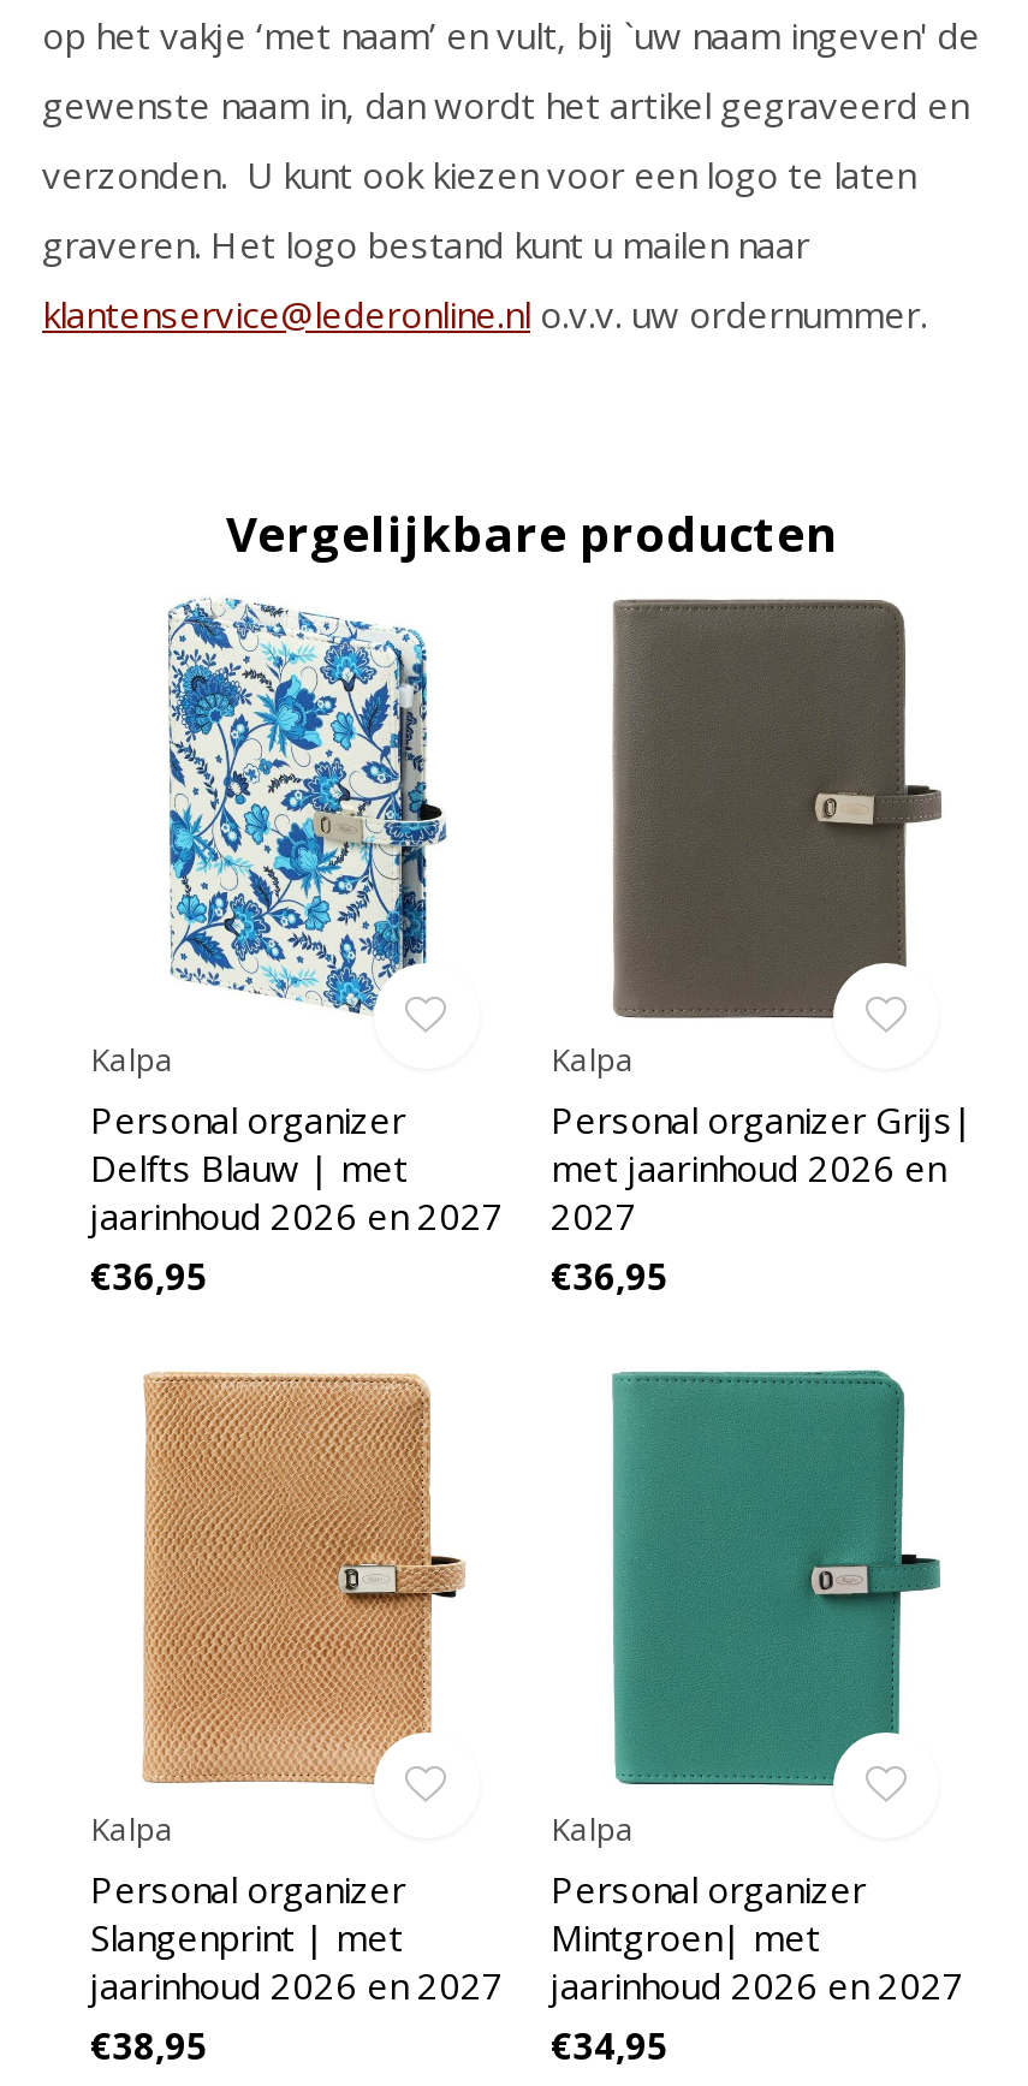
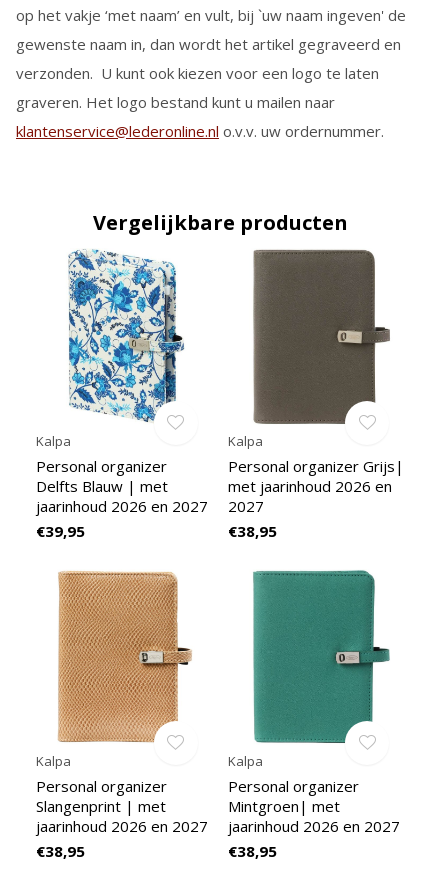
- €36,95
+ €39,95

- €36,95
+ €38,95

- €34,95
+ €38,95
